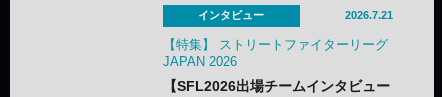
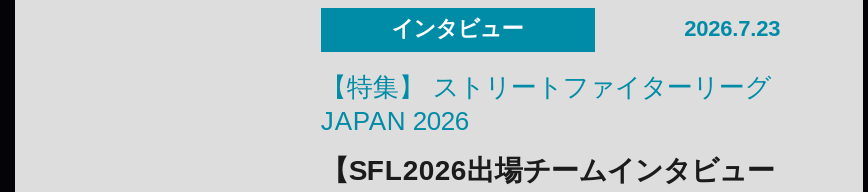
- 2026.7.21
+ 2026.7.23
